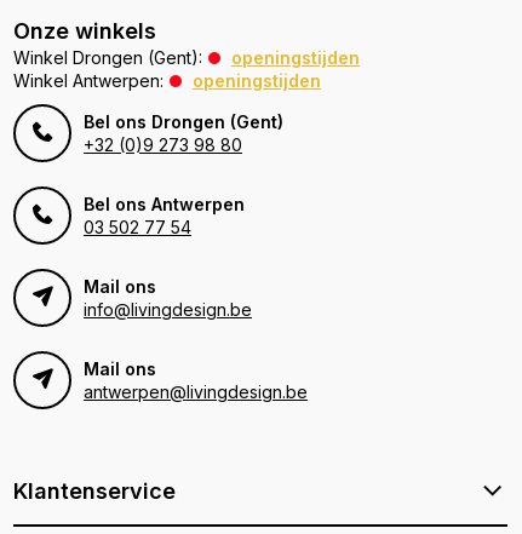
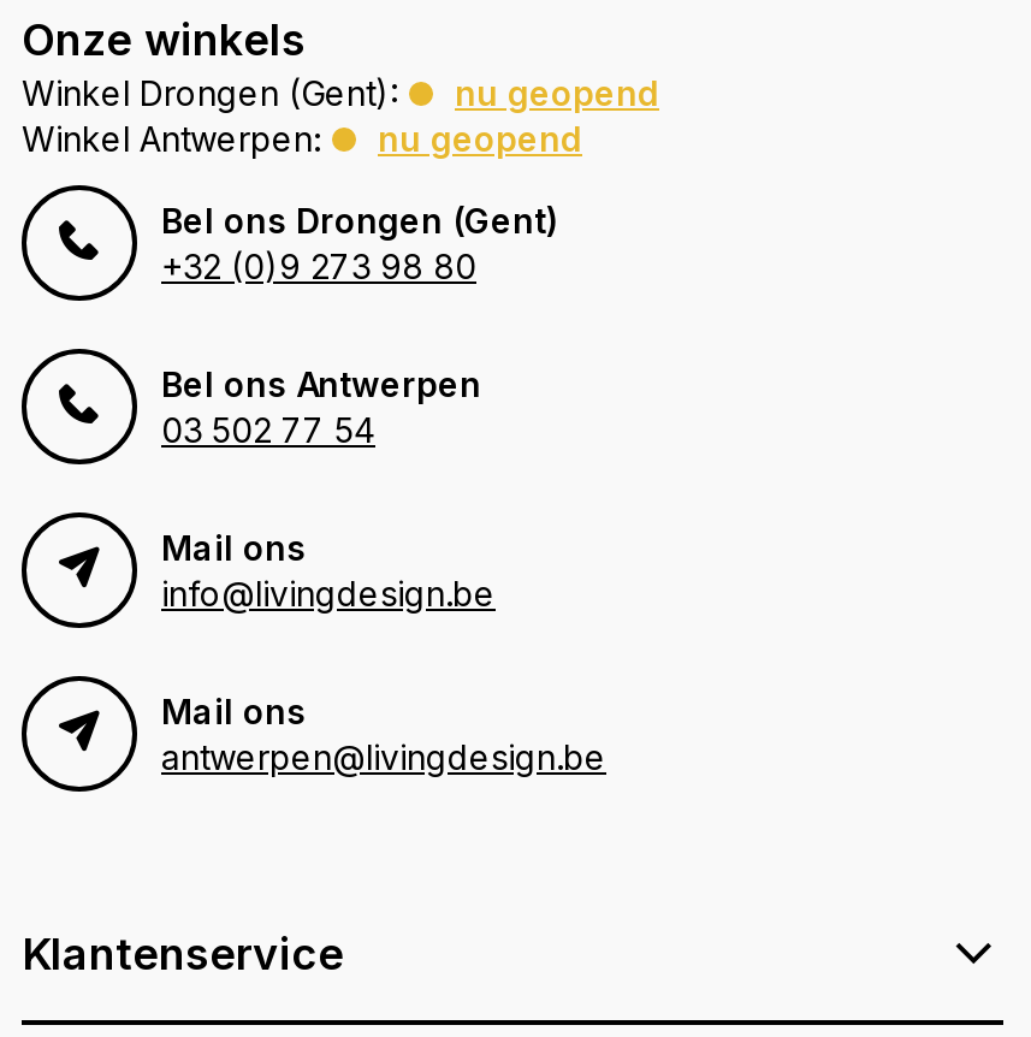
- openingstijden
+ nu geopend

- openingstijden
+ nu geopend
